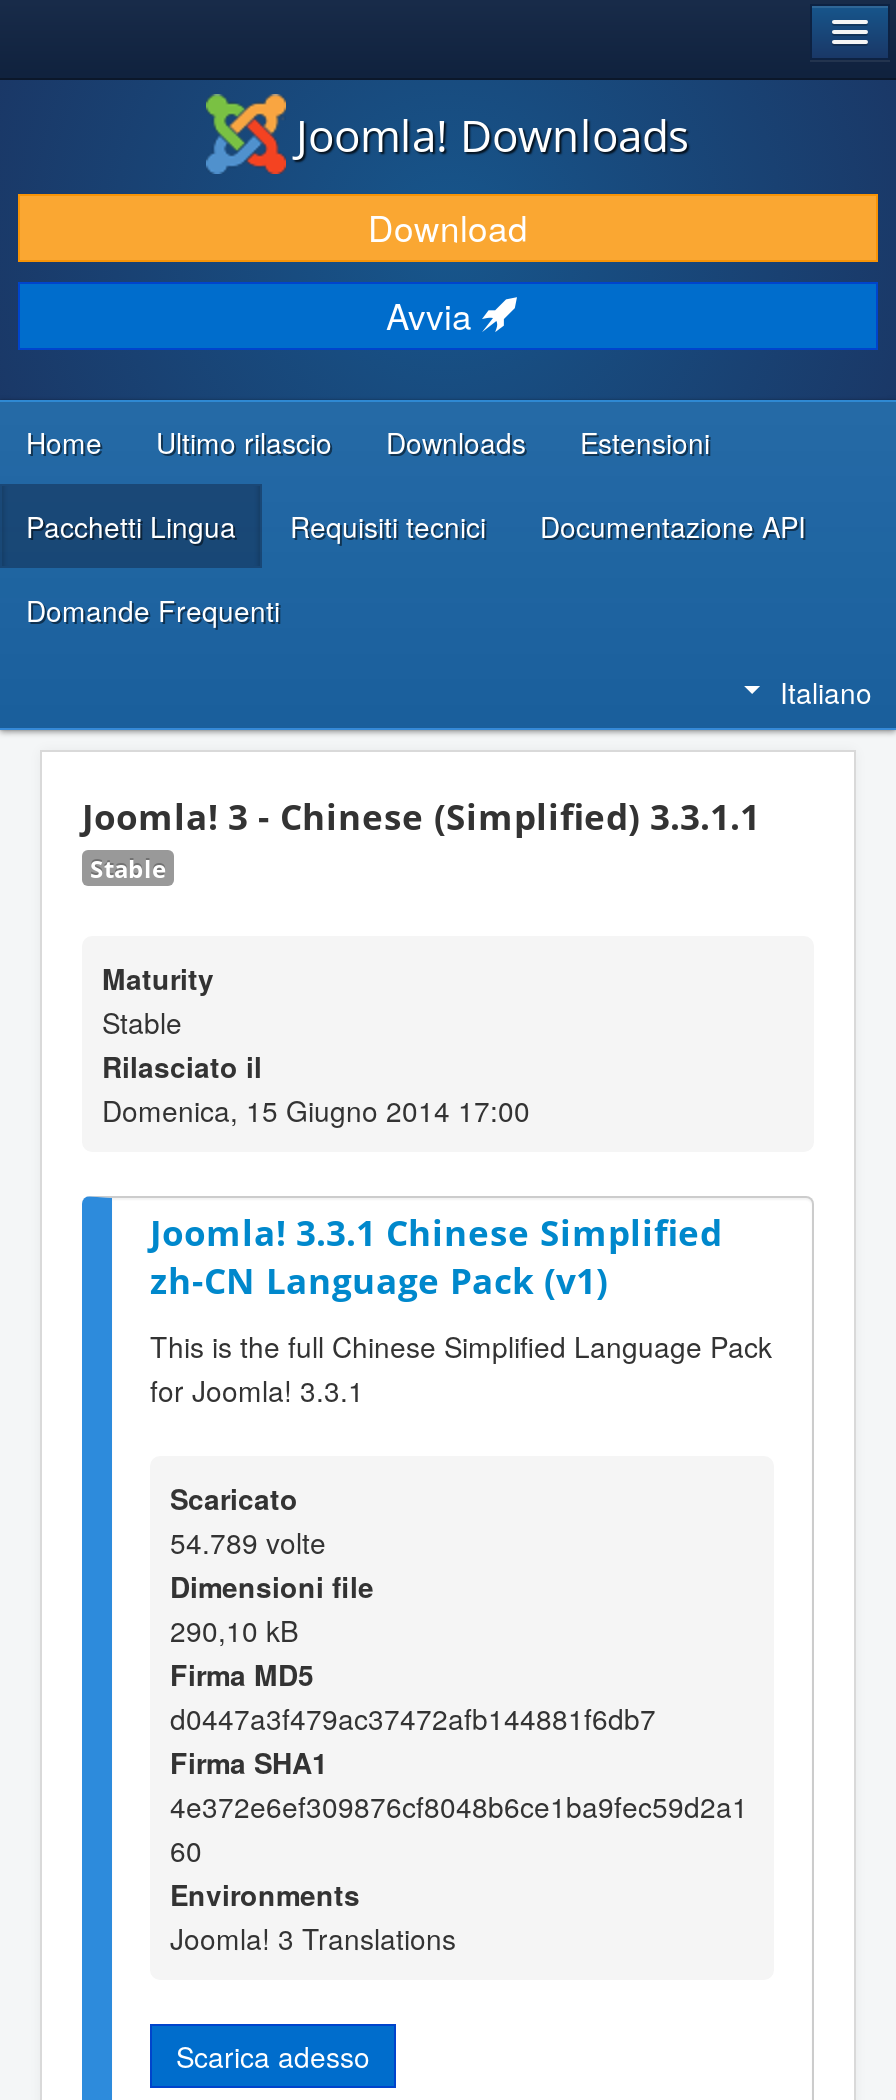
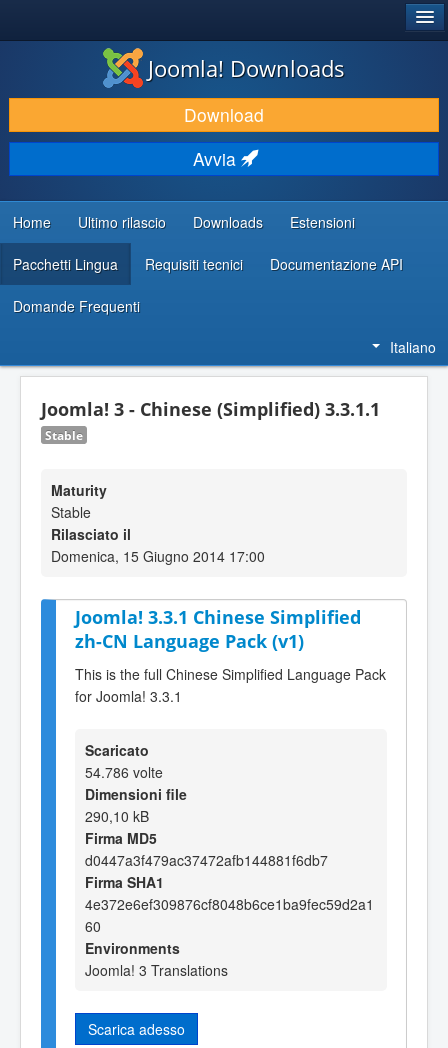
- 54.789 volte
+ 54.786 volte
